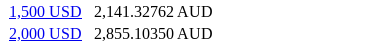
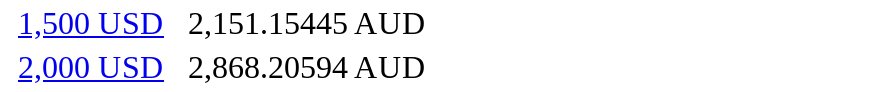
- 1,500 USD 2,141.32762 AUD
+ 1,500 USD 2,151.15445 AUD

- 2,000 USD 2,855.10350 AUD
+ 2,000 USD 2,868.20594 AUD
